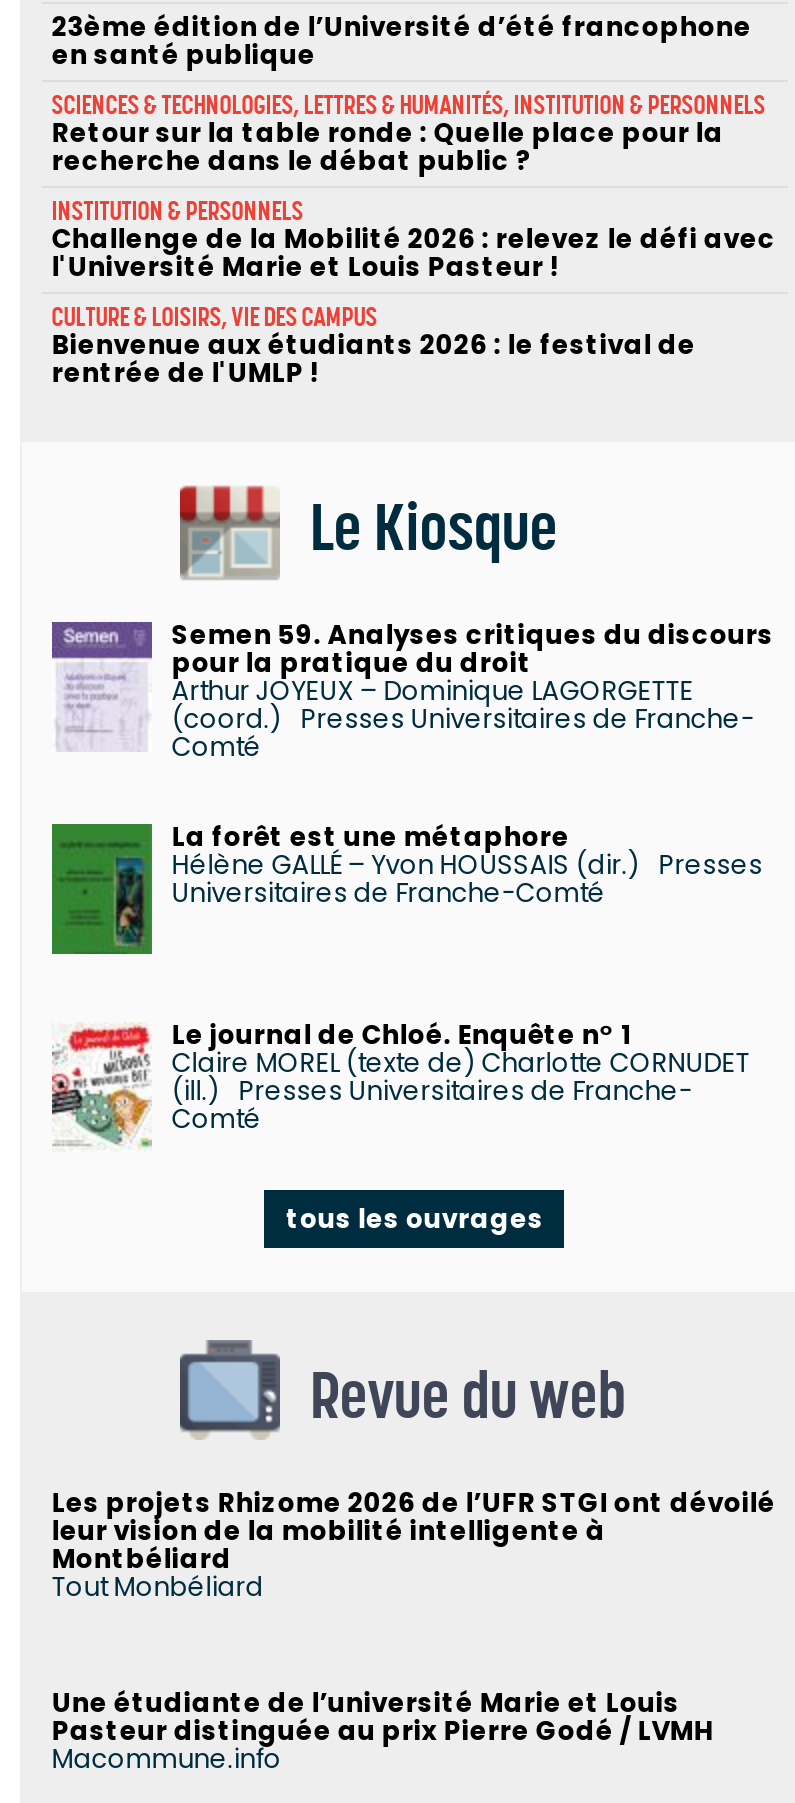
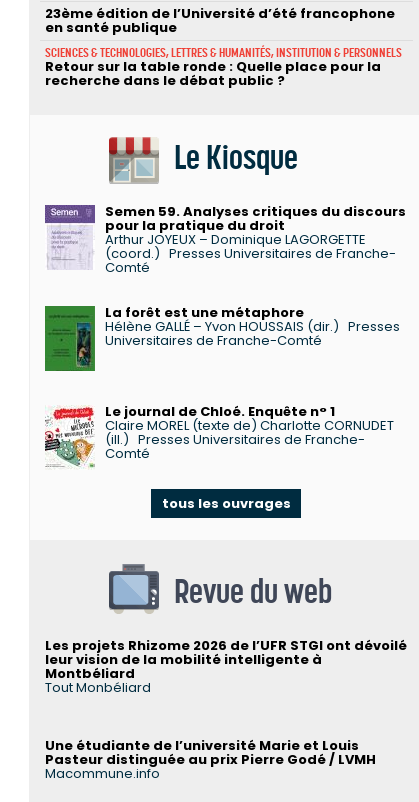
- INSTITUTION & PERSONNELS
- Challenge de la Mobilité 2026 : relevez le défi avec
- l'Université Marie et Louis Pasteur !
- CULTURE & LOISIRS, VIE DES CAMPUS
- Bienvenue aux étudiants 2026 : le festival de
- rentrée de l'UMLP !
